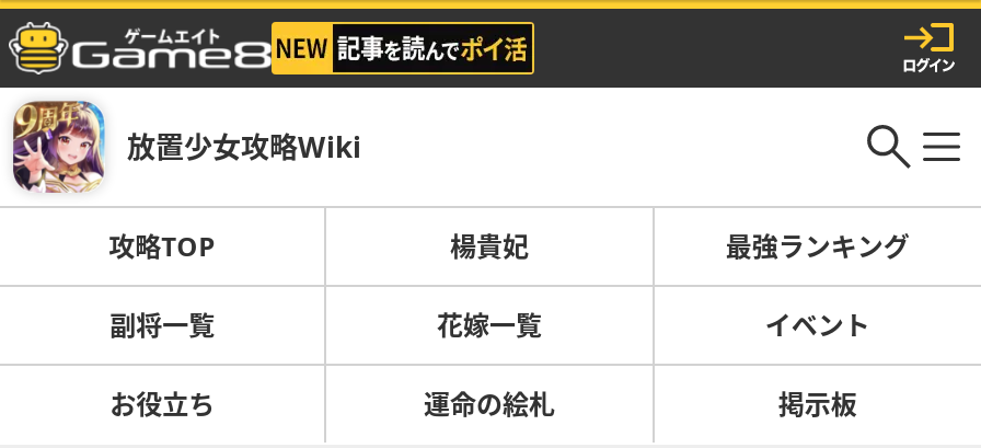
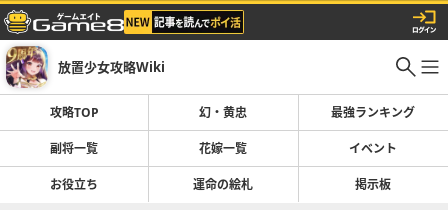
- 楊貴妃
+ 幻・黄忠
